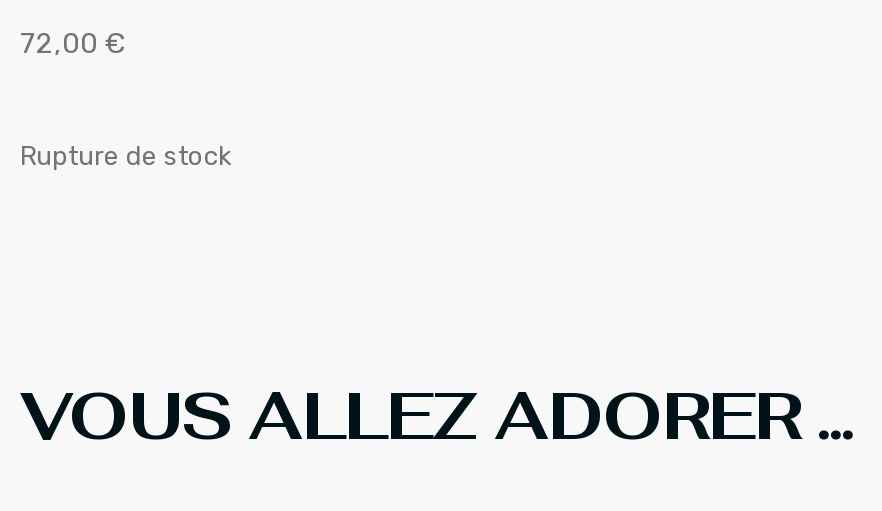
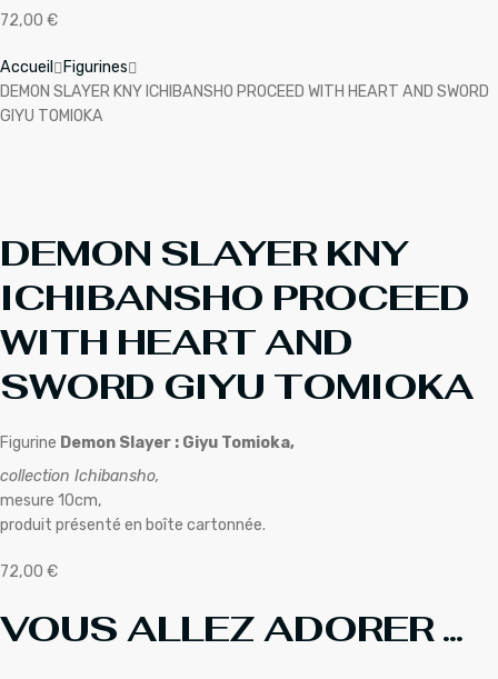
- Rupture de stock
+ Accueil Figurines
+ DEMON SLAYER KNY ICHIBANSHO PROCEED WITH HEART AND SWORD
+ GIYU TOMIOKA
+ DEMON SLAYER KNY
+ ICHIBANSHO PROCEED
+ WITH HEART AND
+ SWORD GIYU TOMIOKA
+ Figurine Demon Slayer : Giyu Tomioka,
+ collection Ichibansho,
+ mesure 10cm,
+ produit présenté en boîte cartonnée.
+ 72,00 €
